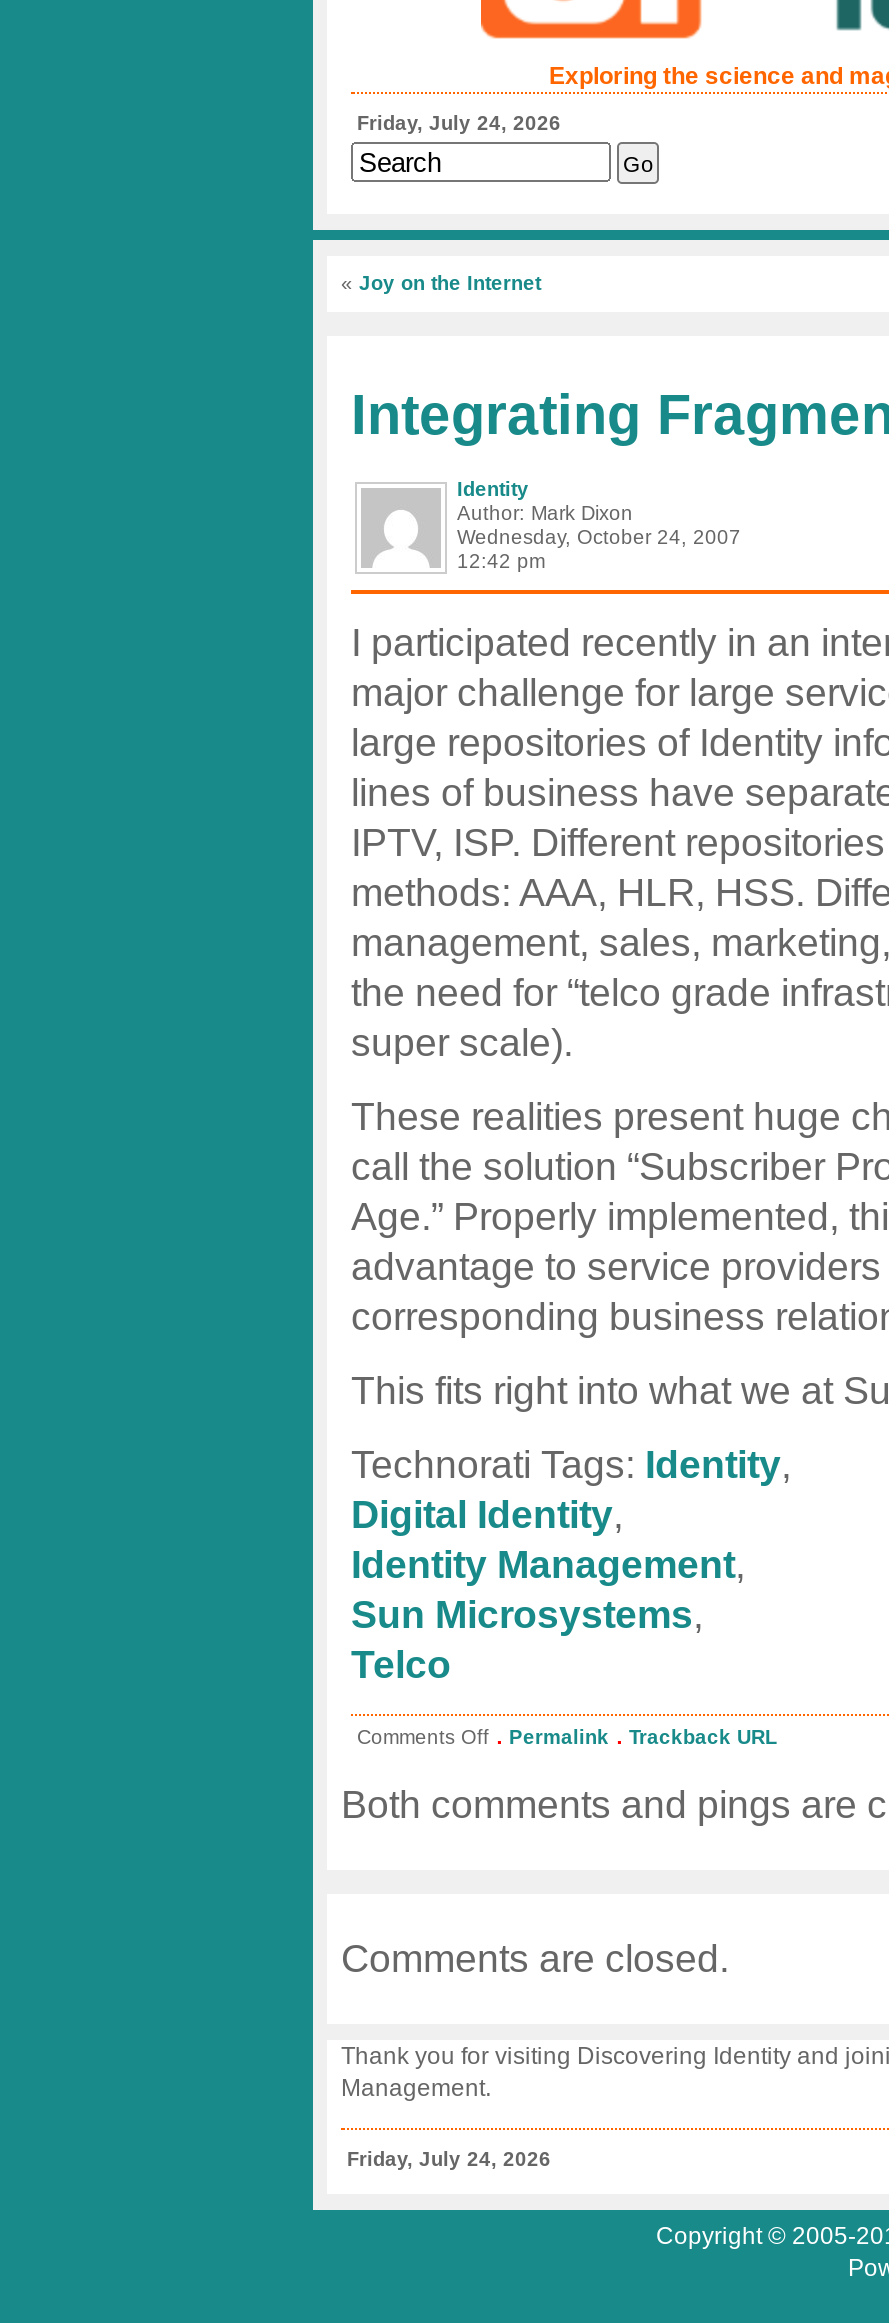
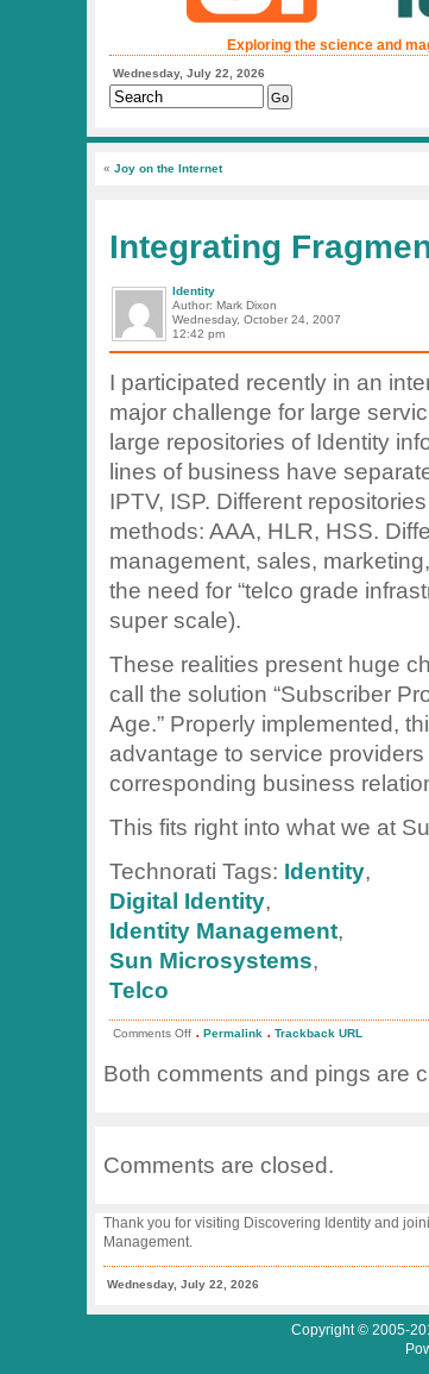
- Friday, July 24, 2026
+ Wednesday, July 22, 2026

- Friday, July 24, 2026
+ Wednesday, July 22, 2026
